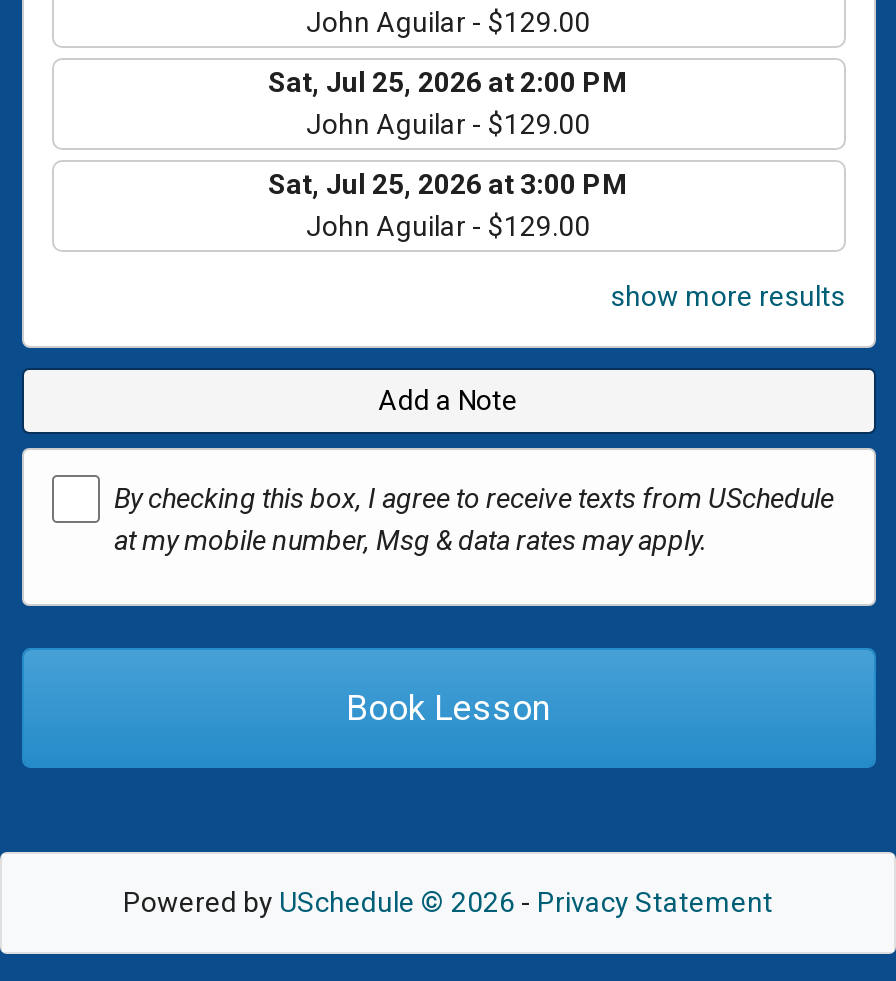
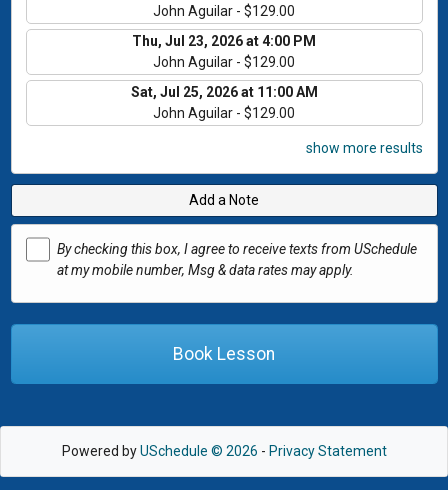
- Sat, Jul 25, 2026 at 2:00 PM
+ Thu, Jul 23, 2026 at 4:00 PM

- Sat, Jul 25, 2026 at 3:00 PM
+ Sat, Jul 25, 2026 at 11:00 AM
